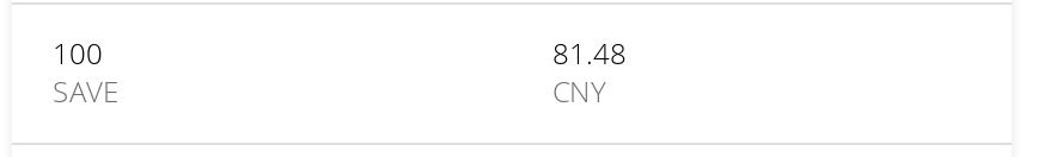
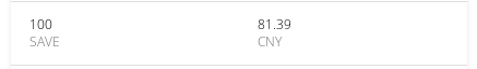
- 81.48
+ 81.39
